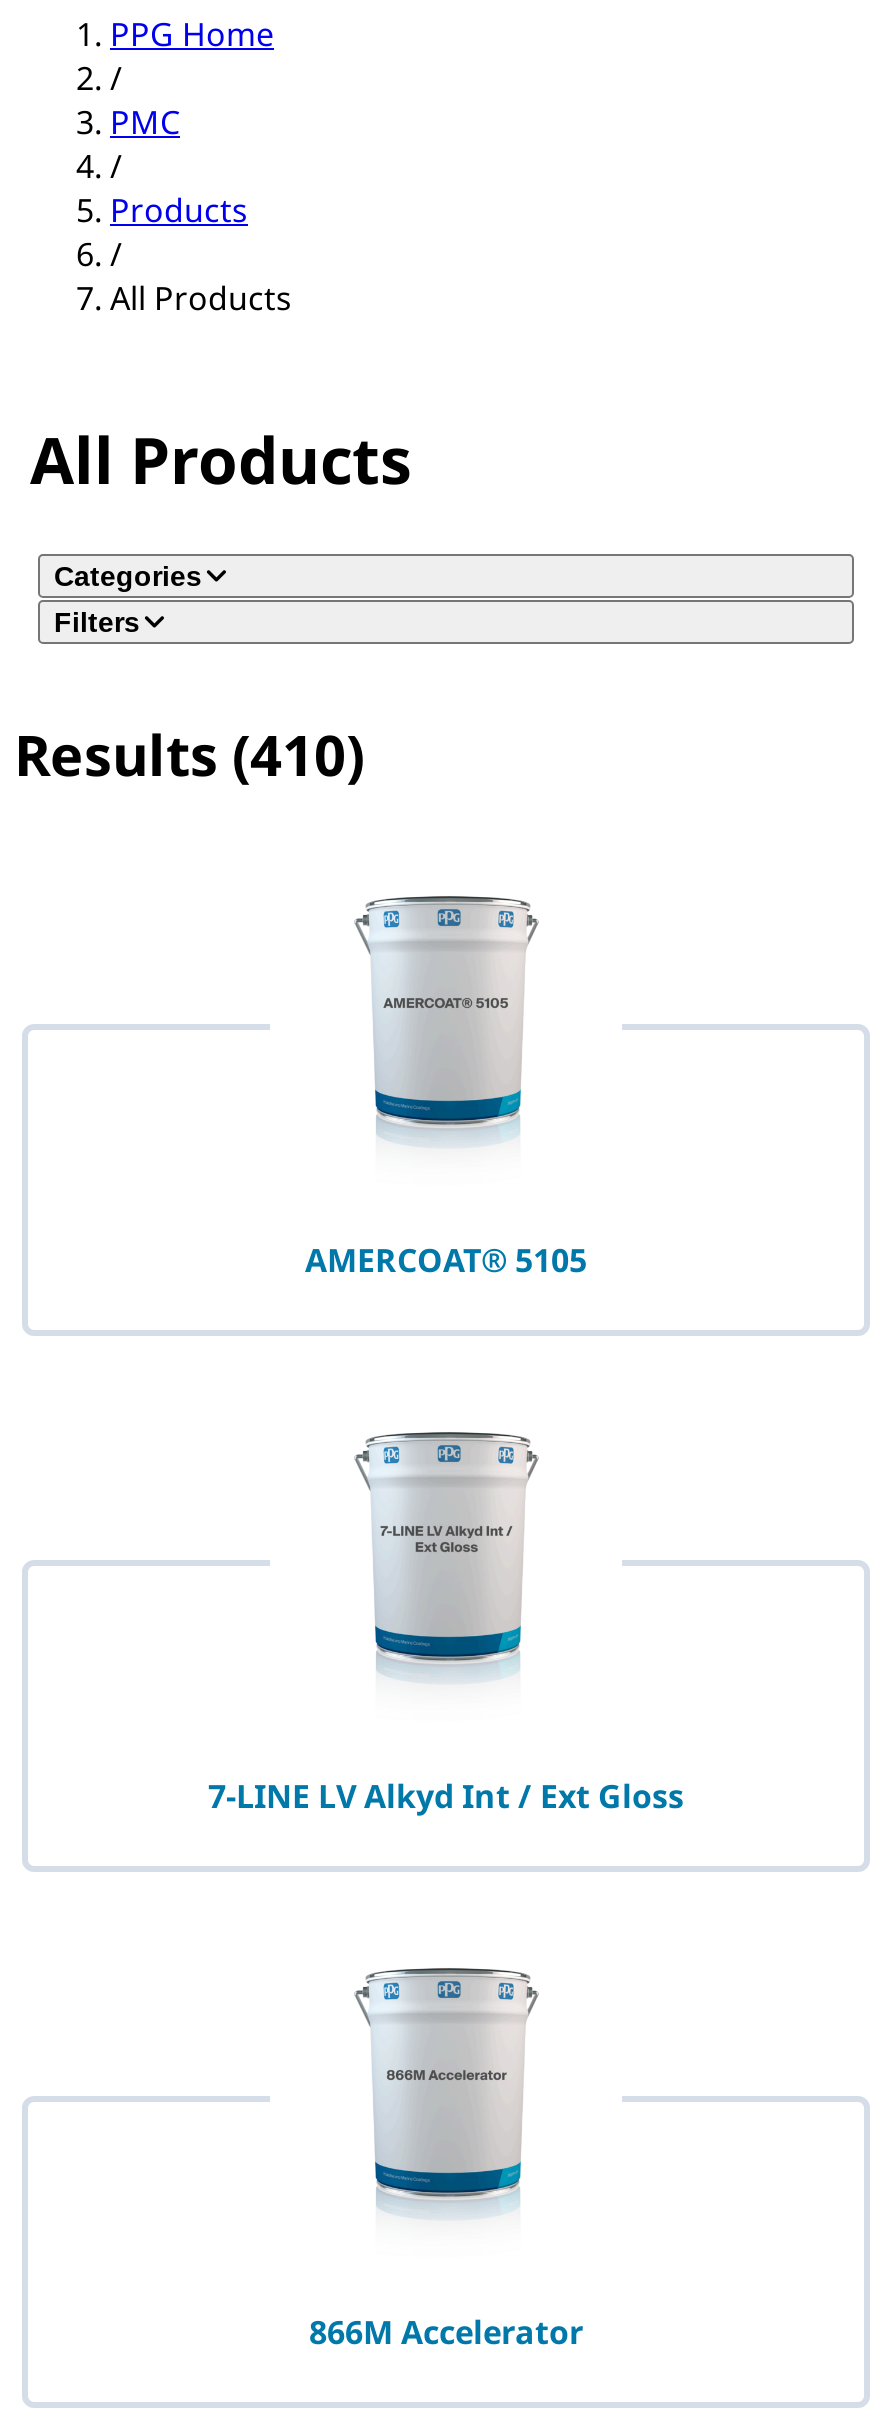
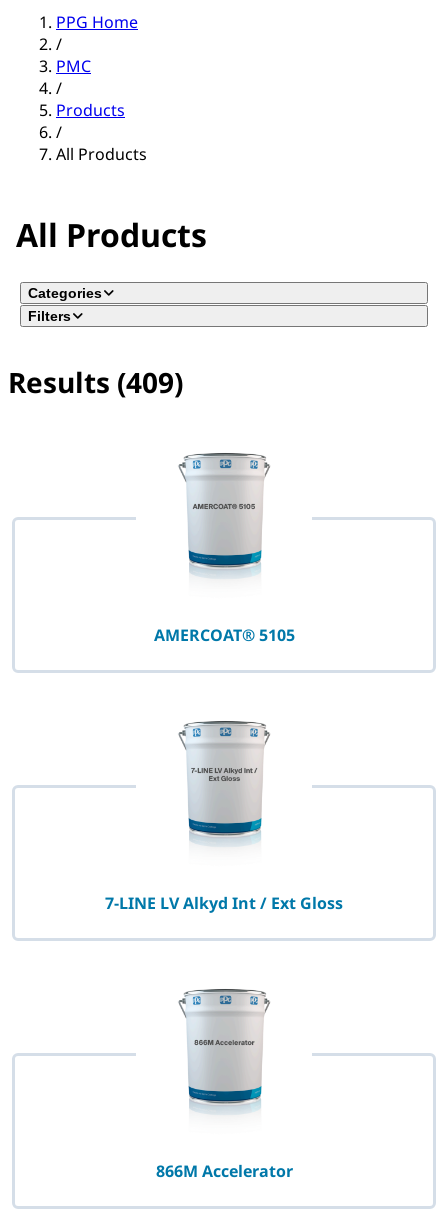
- Results (410)
+ Results (409)
